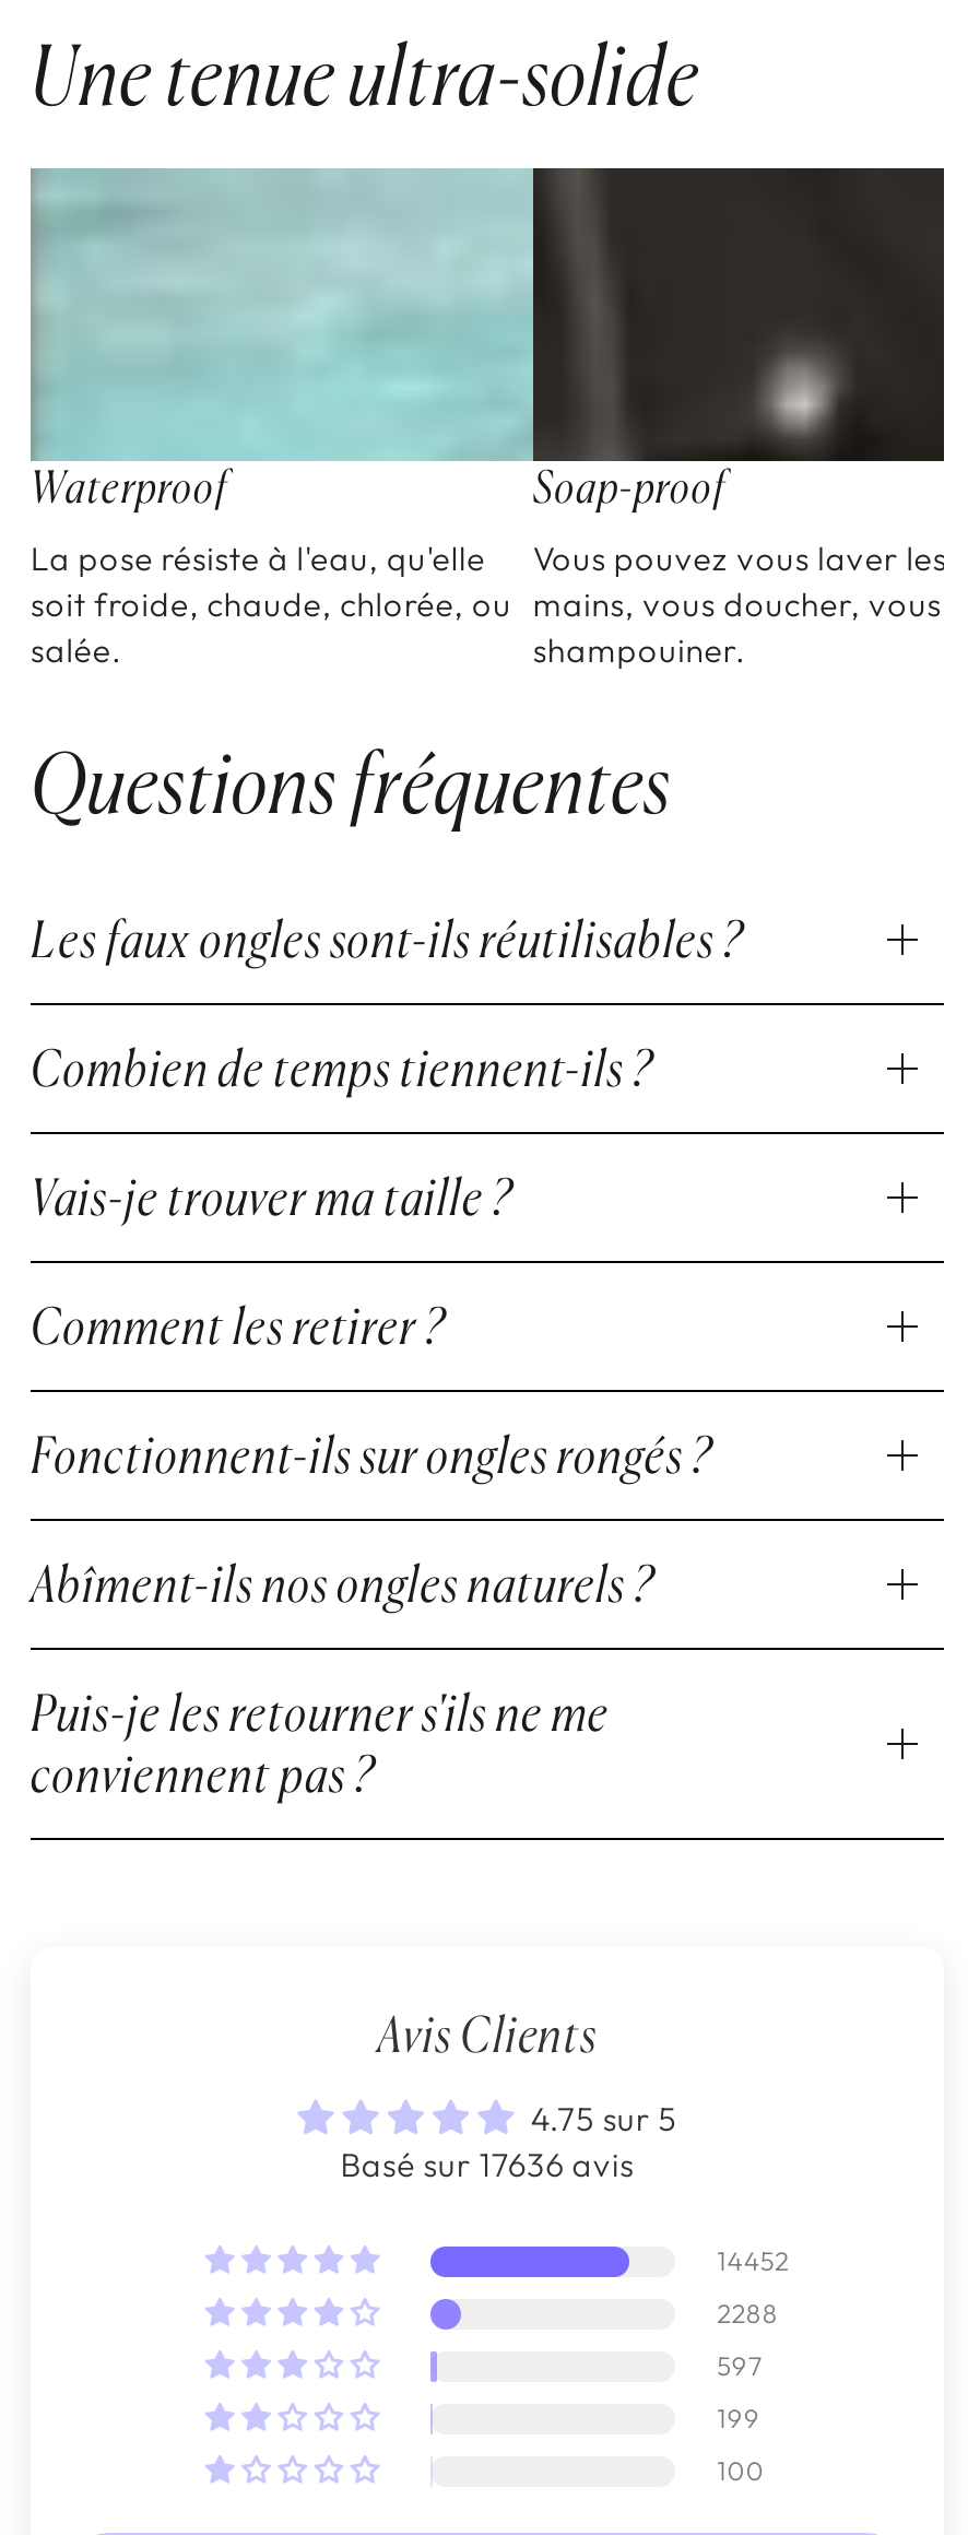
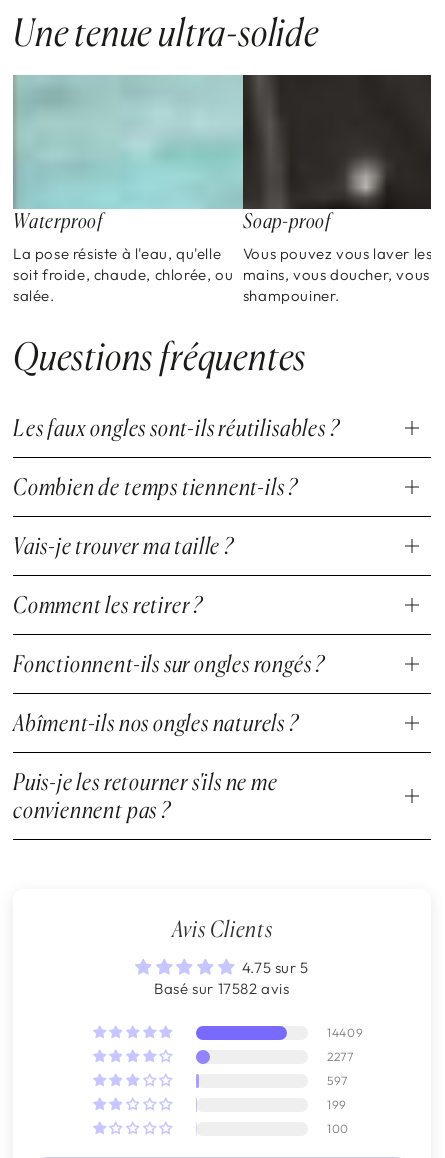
- Basé sur 17636 avis
+ Basé sur 17582 avis

- 14452
+ 14409

- 2288
+ 2277
